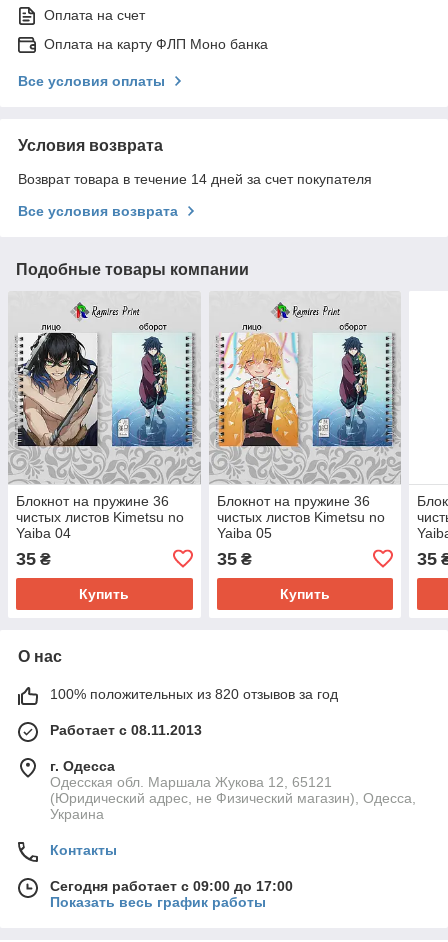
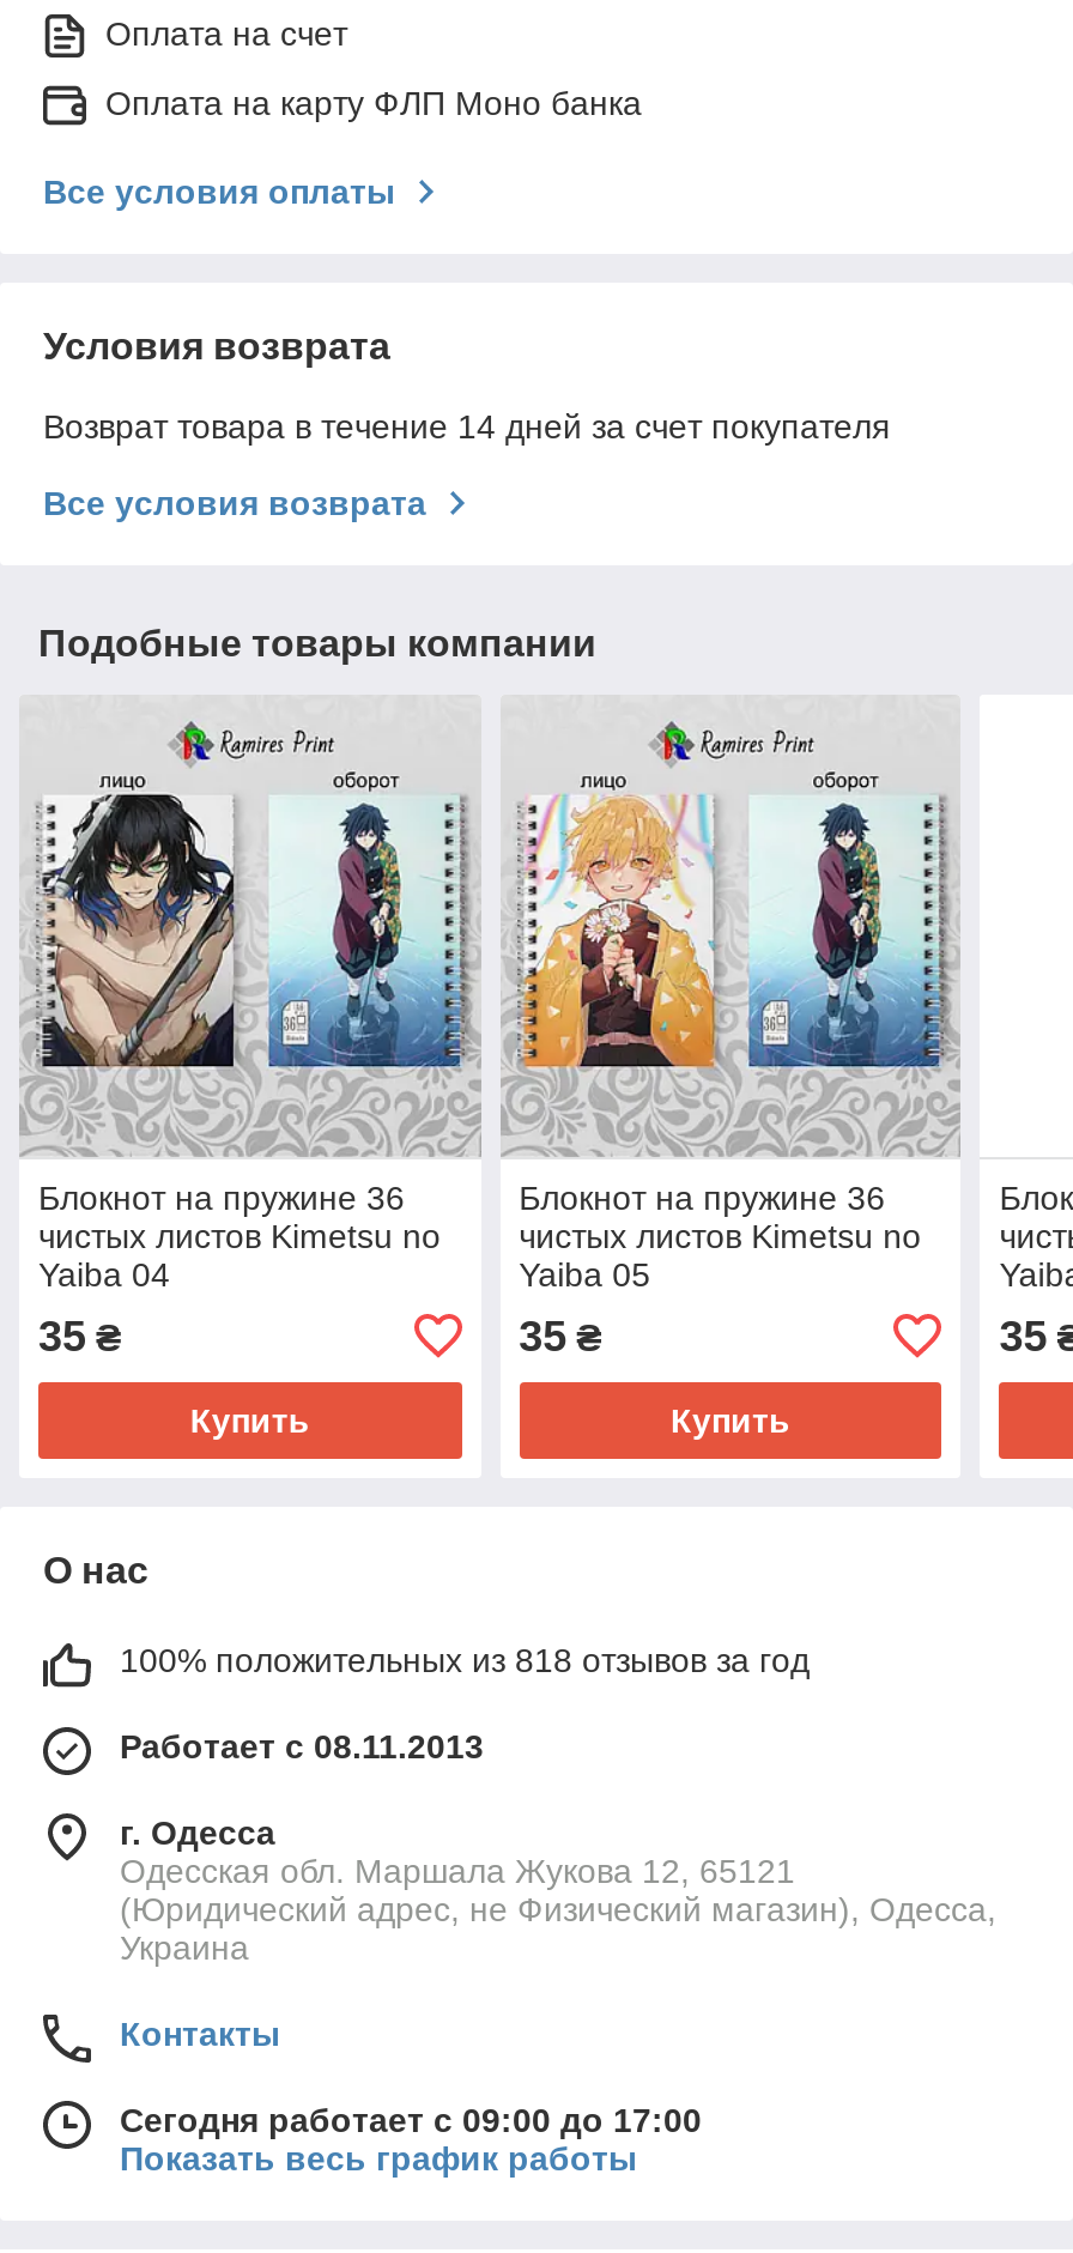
- 100% положительных из 820 отзывов за год
+ 100% положительных из 818 отзывов за год
